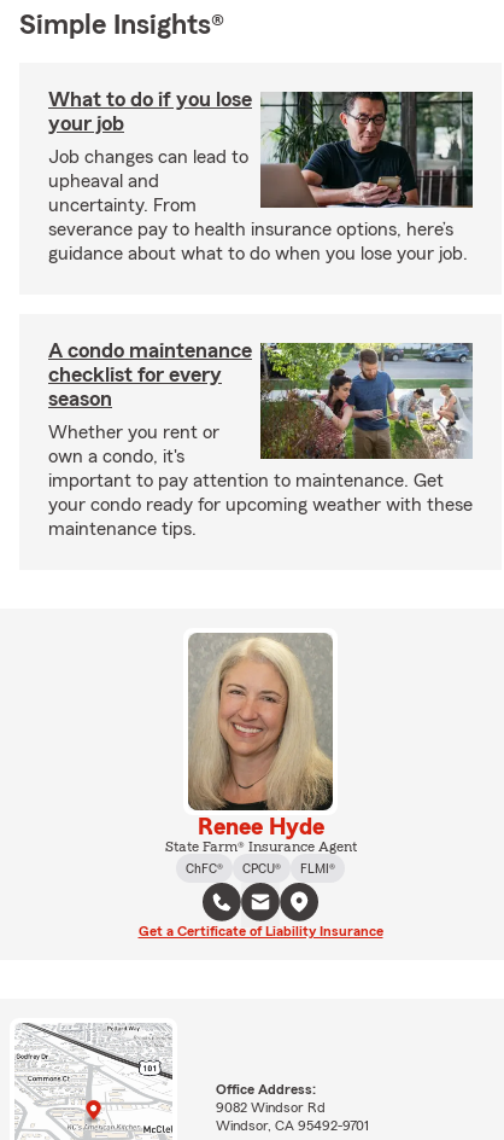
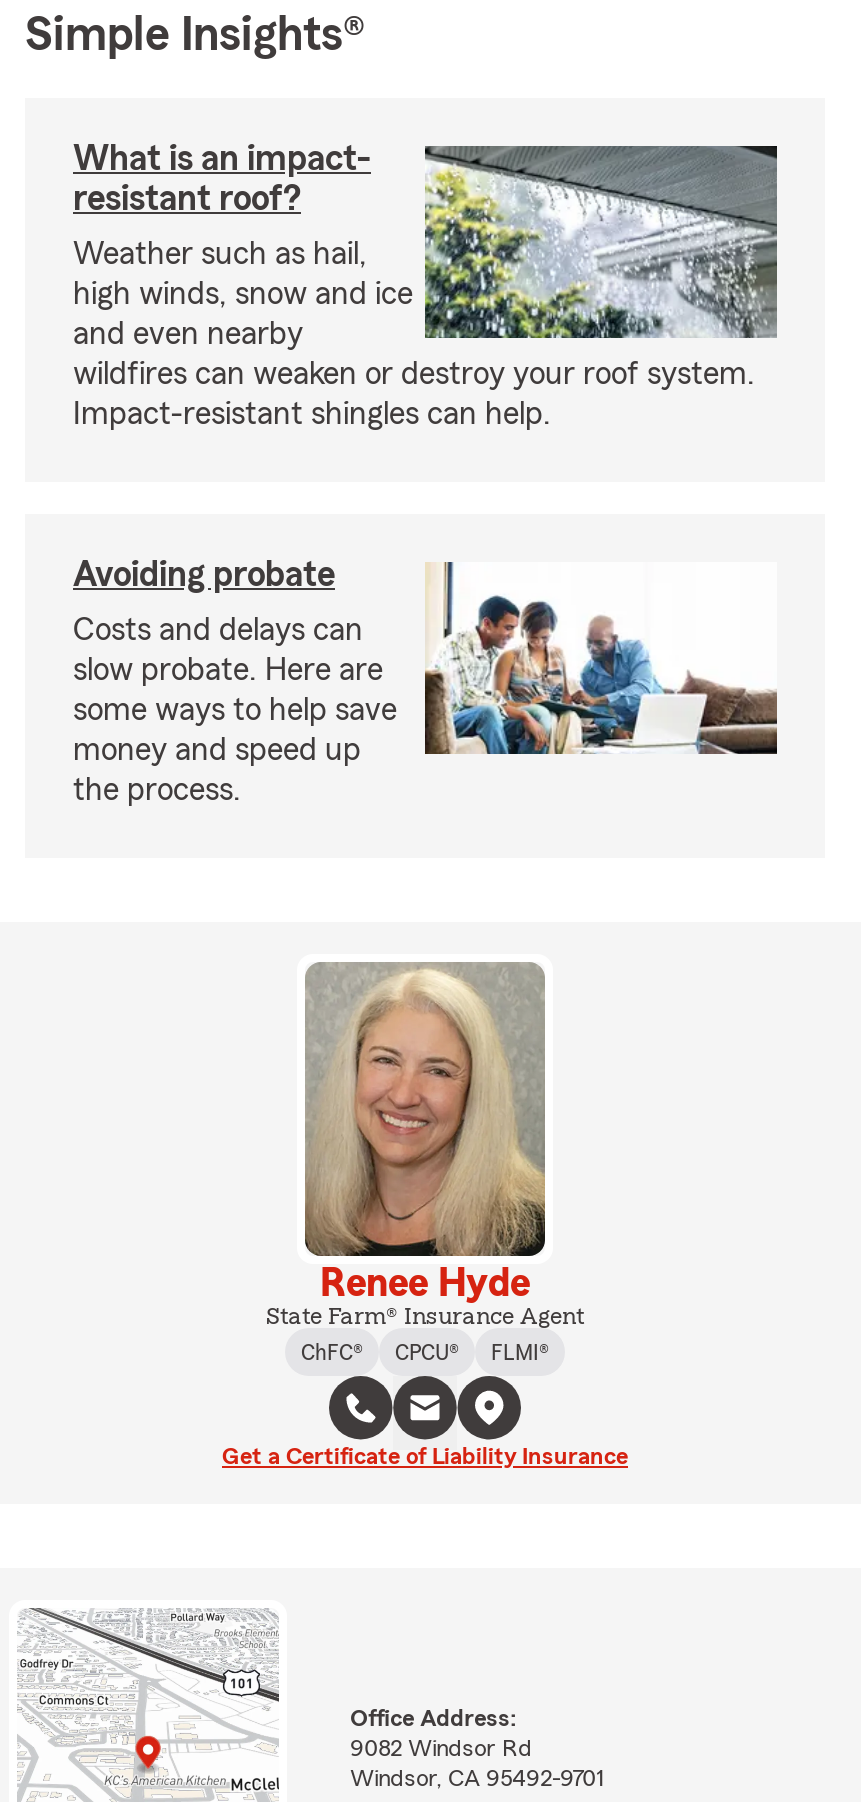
- What to do if you lose
- your job
+ What is an impact-
+ resistant roof?

- [image]
- Job changes can lead to
- upheaval and
- uncertainty. From
- severance pay to health insurance options, here’s
- guidance about what to do when you lose your job.
+ [image]
+ Weather such as hail,
+ high winds, snow and ice
+ and even nearby
+ wildfires can weaken or destroy your roof system.
+ Impact-resistant shingles can help.

- A condo maintenance
- checklist for every
- season
+ Avoiding probate

- [image]
- Whether you rent or
- own a condo, it's
- important to pay attention to maintenance. Get
- your condo ready for upcoming weather with these
- maintenance tips.
+ [image]
+ Costs and delays can
+ slow probate. Here are
+ some ways to help save
+ money and speed up
+ the process.
